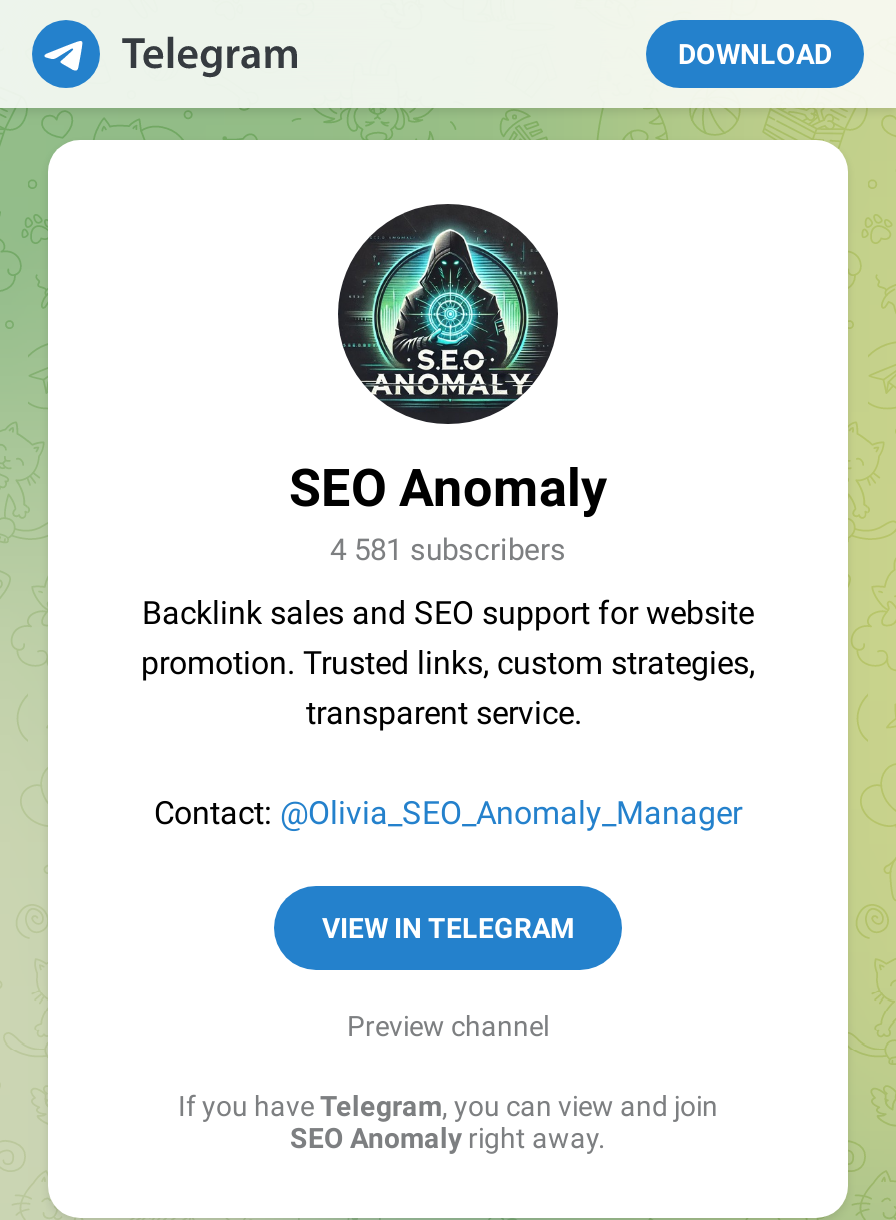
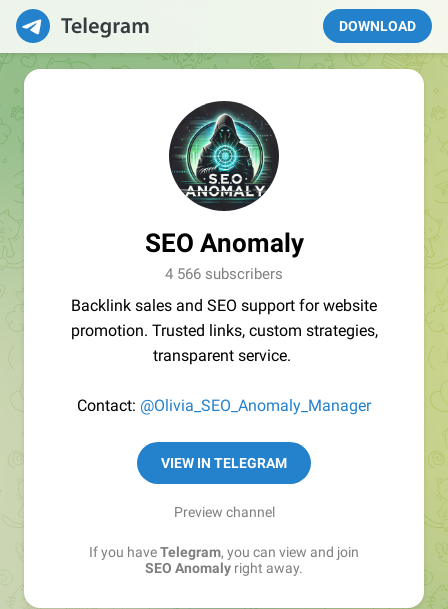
- 4 581 subscribers
+ 4 566 subscribers
